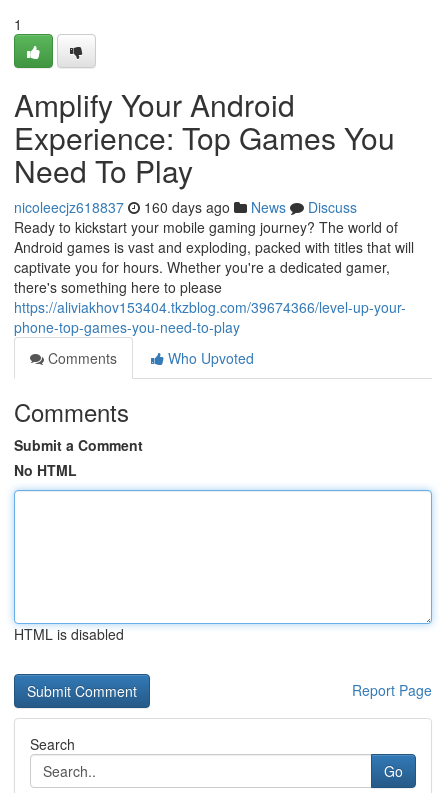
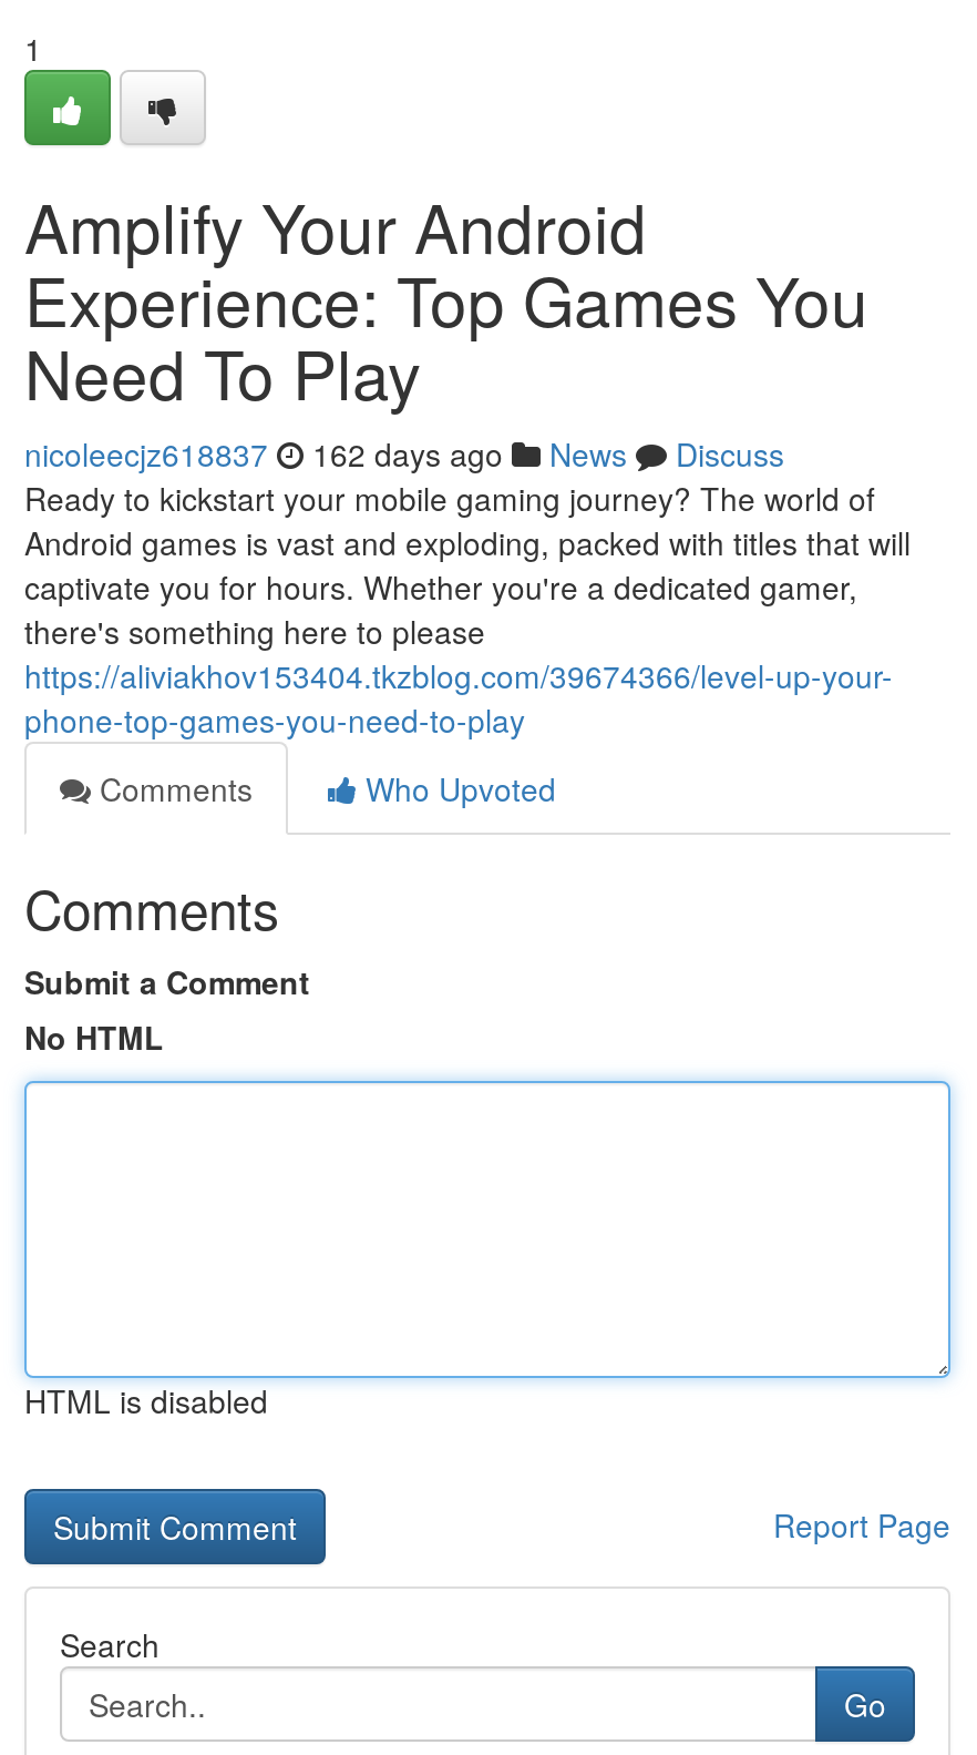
- nicoleecjz618837 160 days ago News Discuss
+ nicoleecjz618837 162 days ago News Discuss
